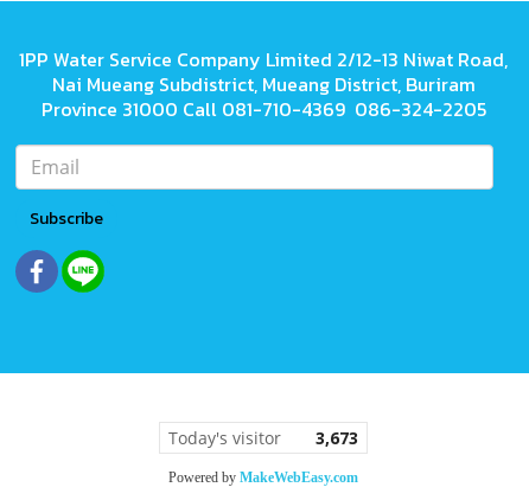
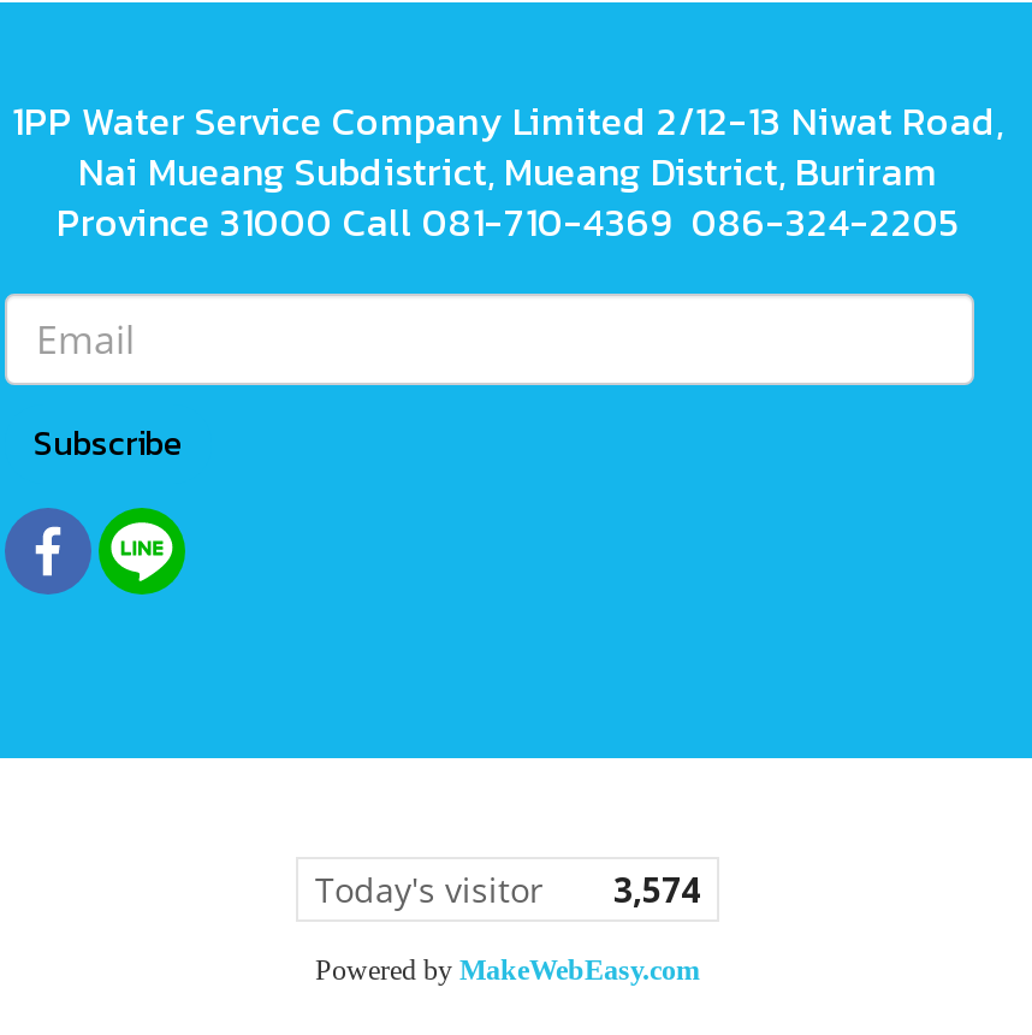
- Today's visitor 3,673
+ Today's visitor 3,574
